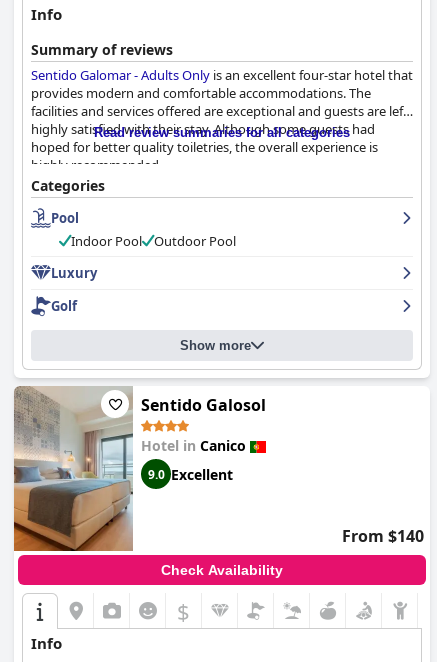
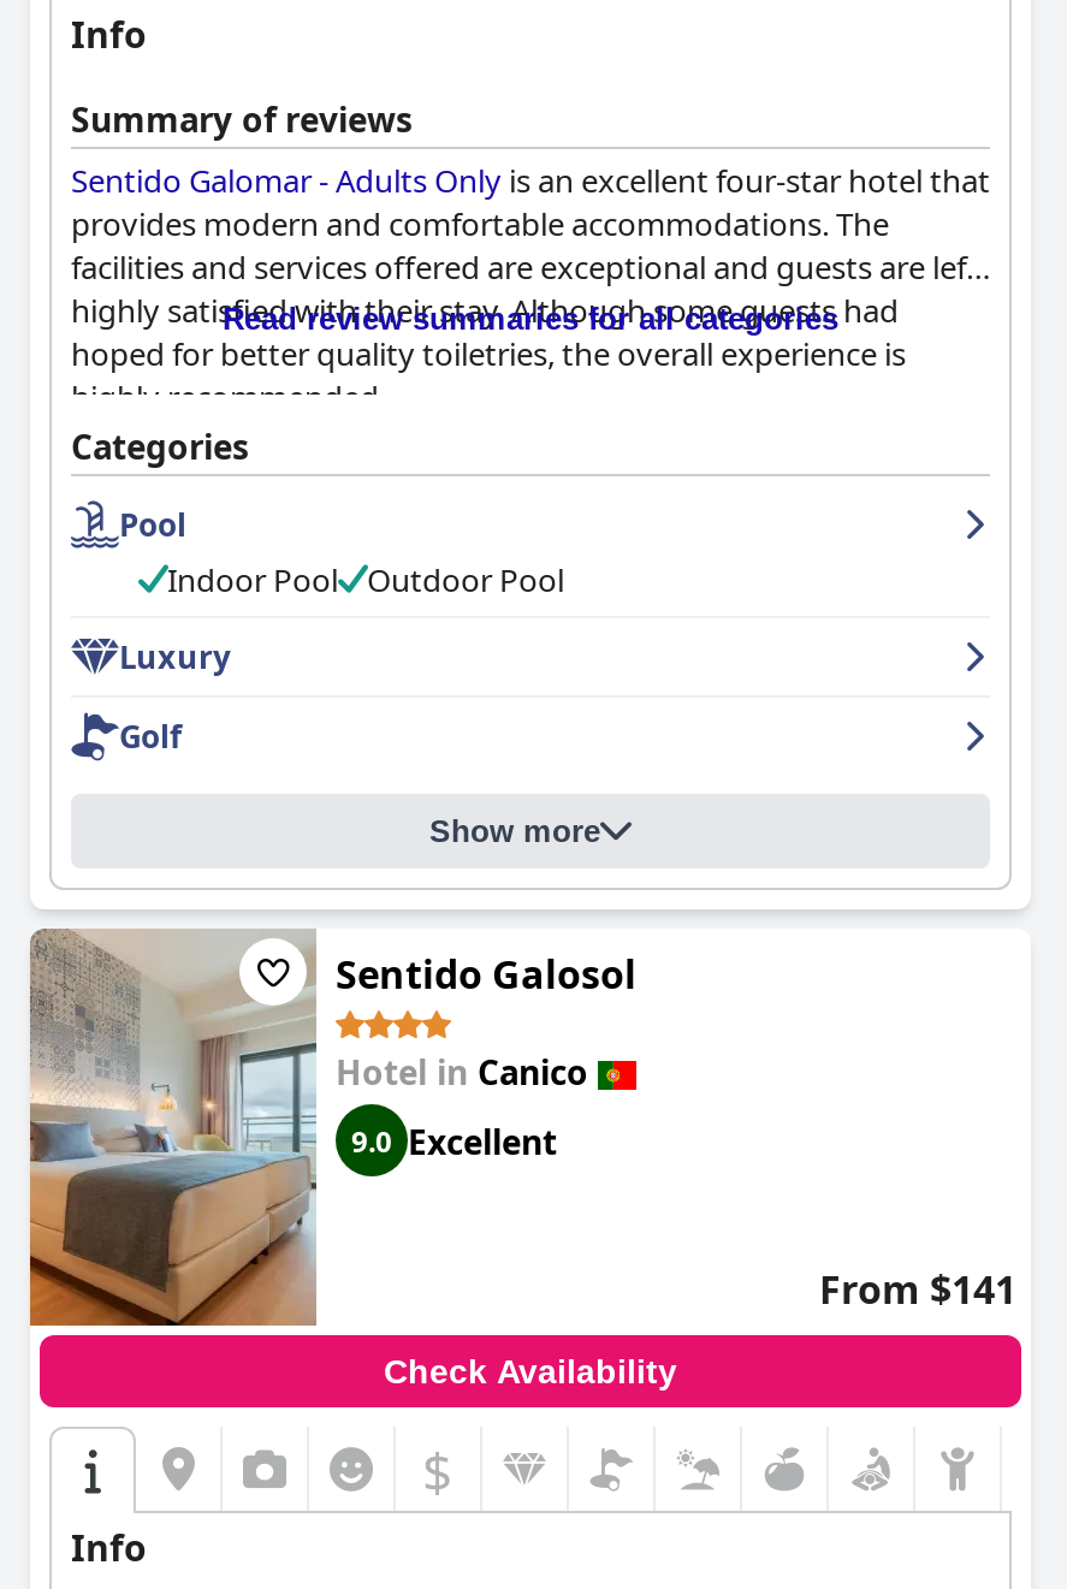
- From $140
+ From $141
